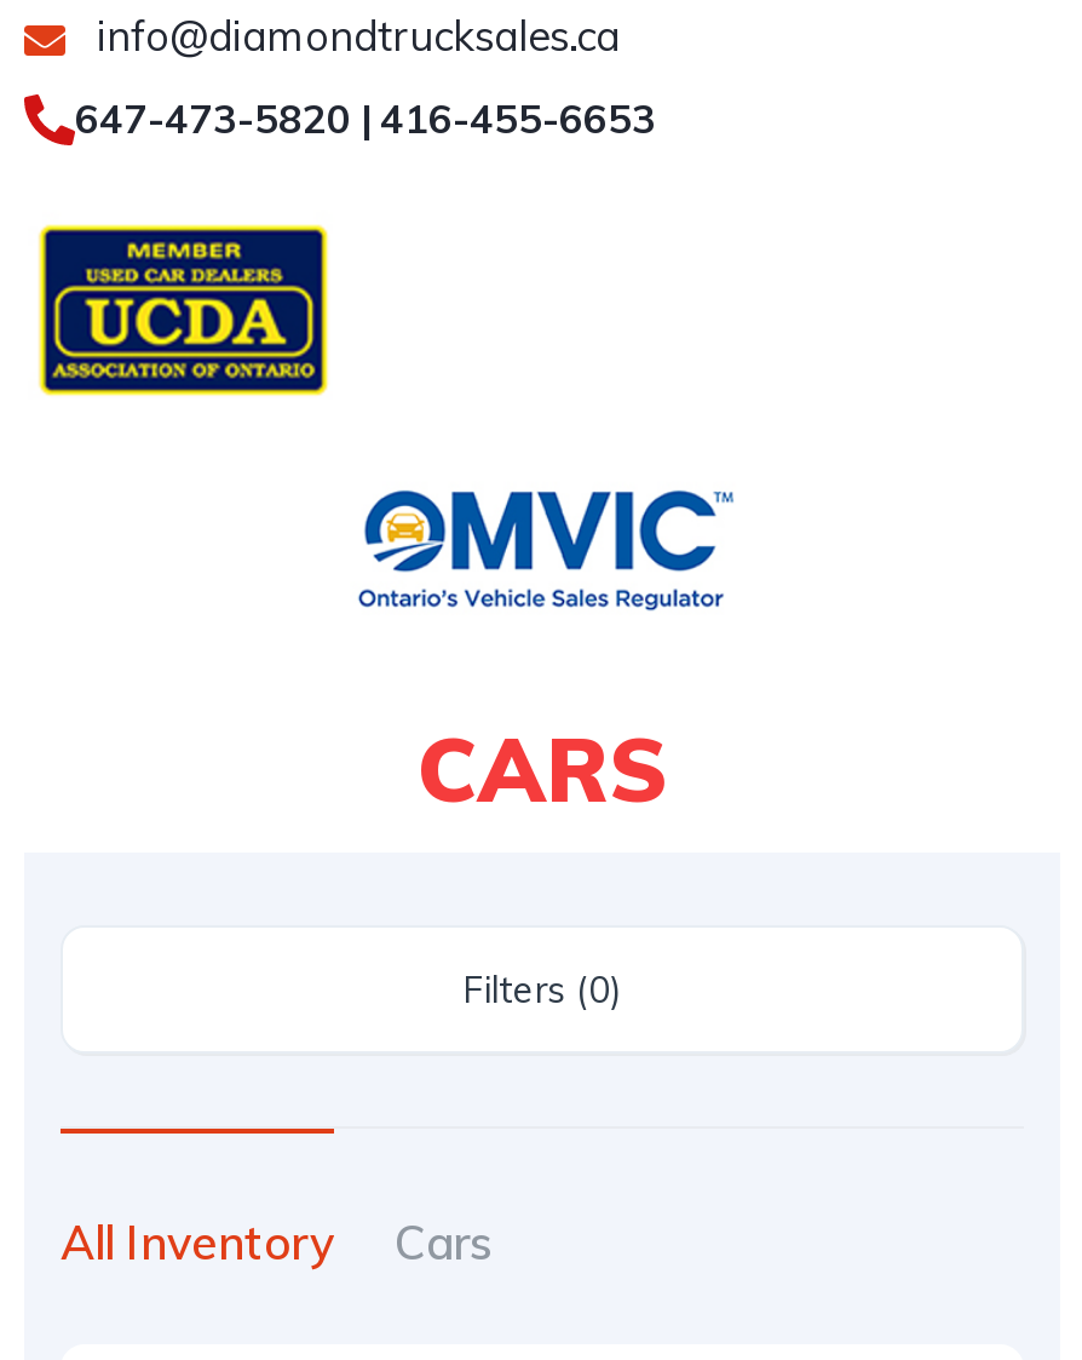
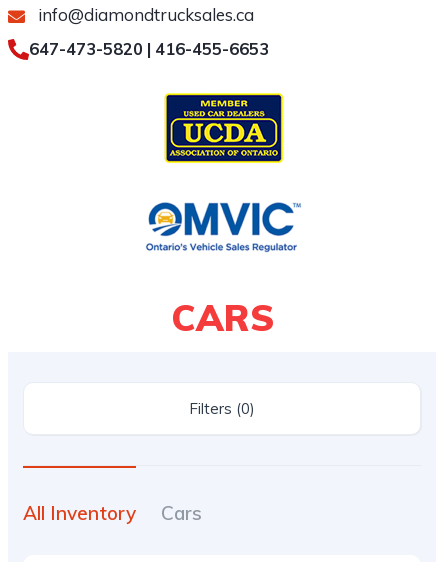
+ [image]

- [image]
